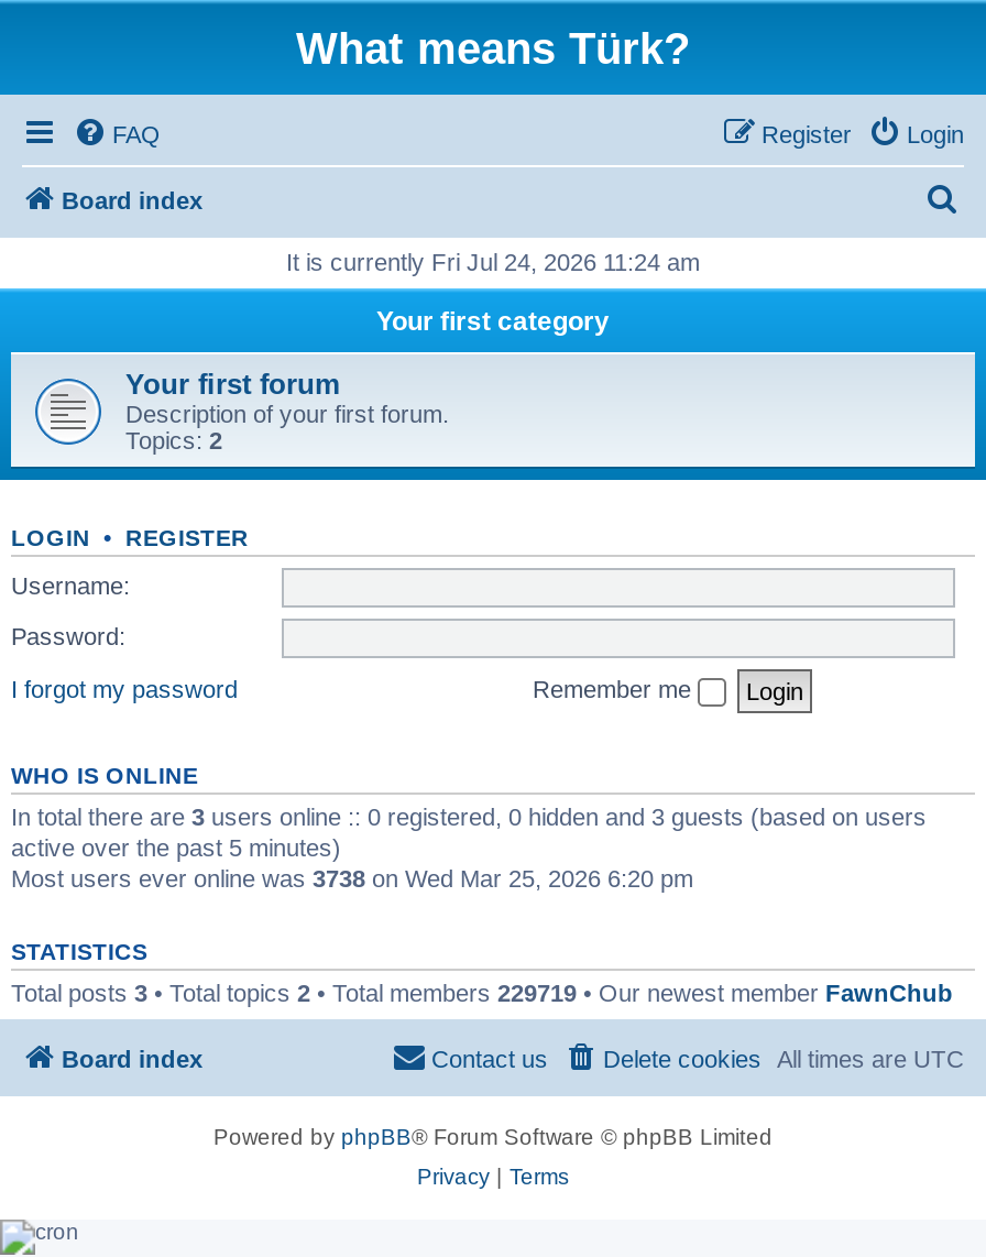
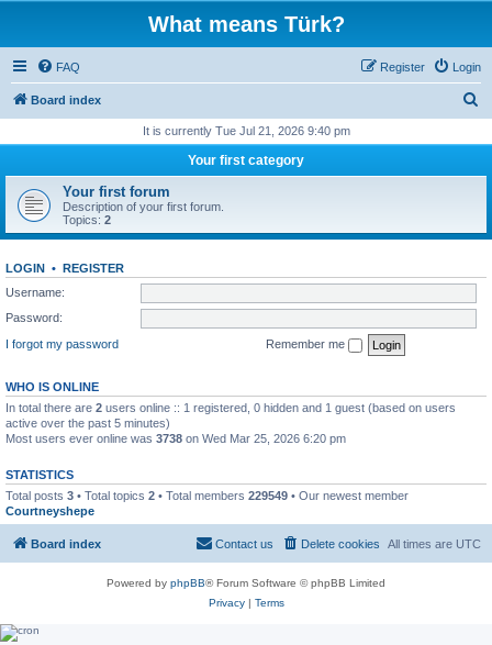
- It is currently Fri Jul 24, 2026 11:24 am
+ It is currently Tue Jul 21, 2026 9:40 pm

- In total there are 3 users online :: 0 registered, 0 hidden and 3 guests (based on users
+ In total there are 2 users online :: 1 registered, 0 hidden and 1 guest (based on users

- Total posts 3 • Total topics 2 • Total members 229719 • Our newest member FawnChub
+ Total posts 3 • Total topics 2 • Total members 229549 • Our newest member
+ Courtneyshepe
